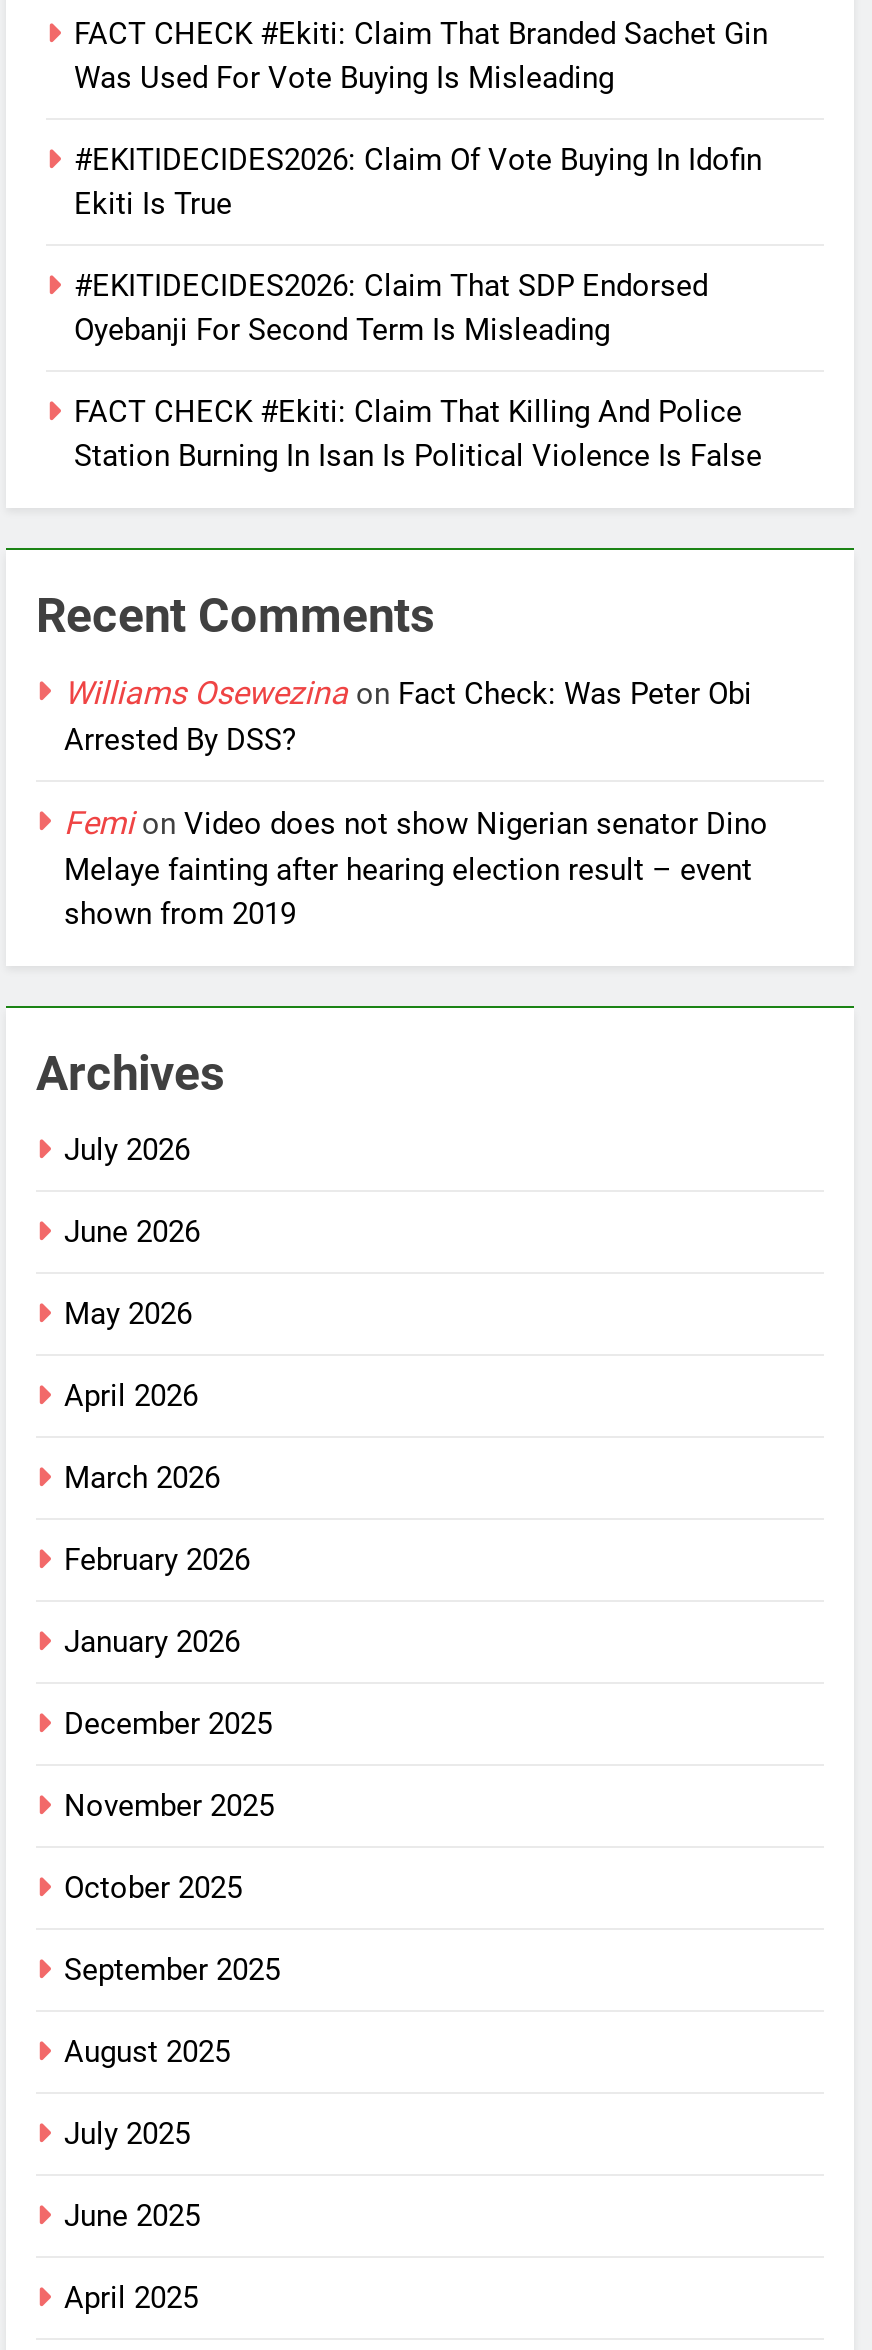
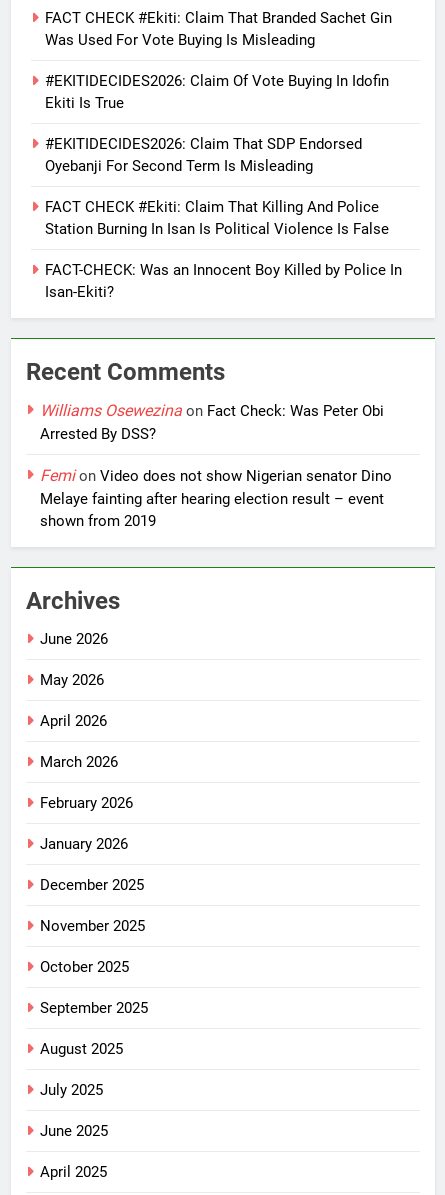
+ FACT-CHECK: Was an Innocent Boy Killed by Police In
+ Isan-Ekiti?

moved down: Recent Comments | Williams Osewezina on Fact Check: Was Peter Obi | Arrested By DSS? | Femion Video does not show Nigerian senator Dino | Melaye fainting after hearing election result – event | shown from 2019 | Archives

- July 2026
